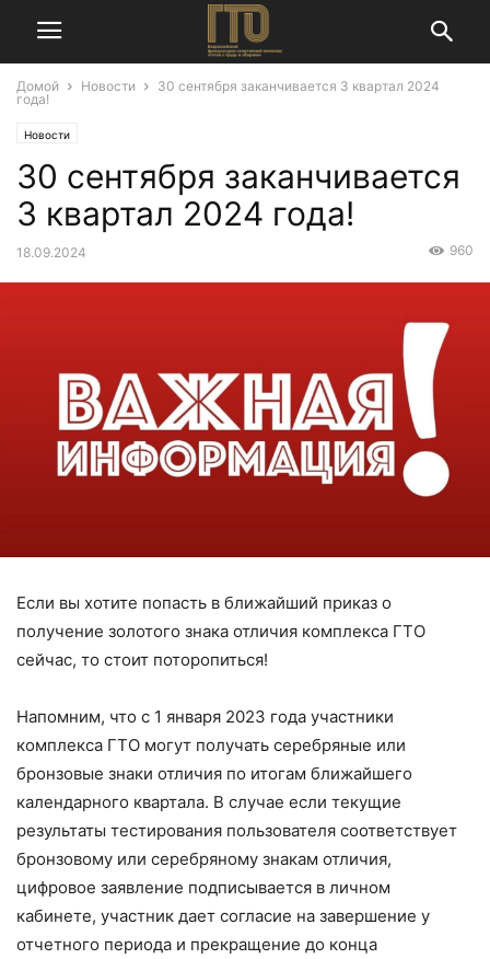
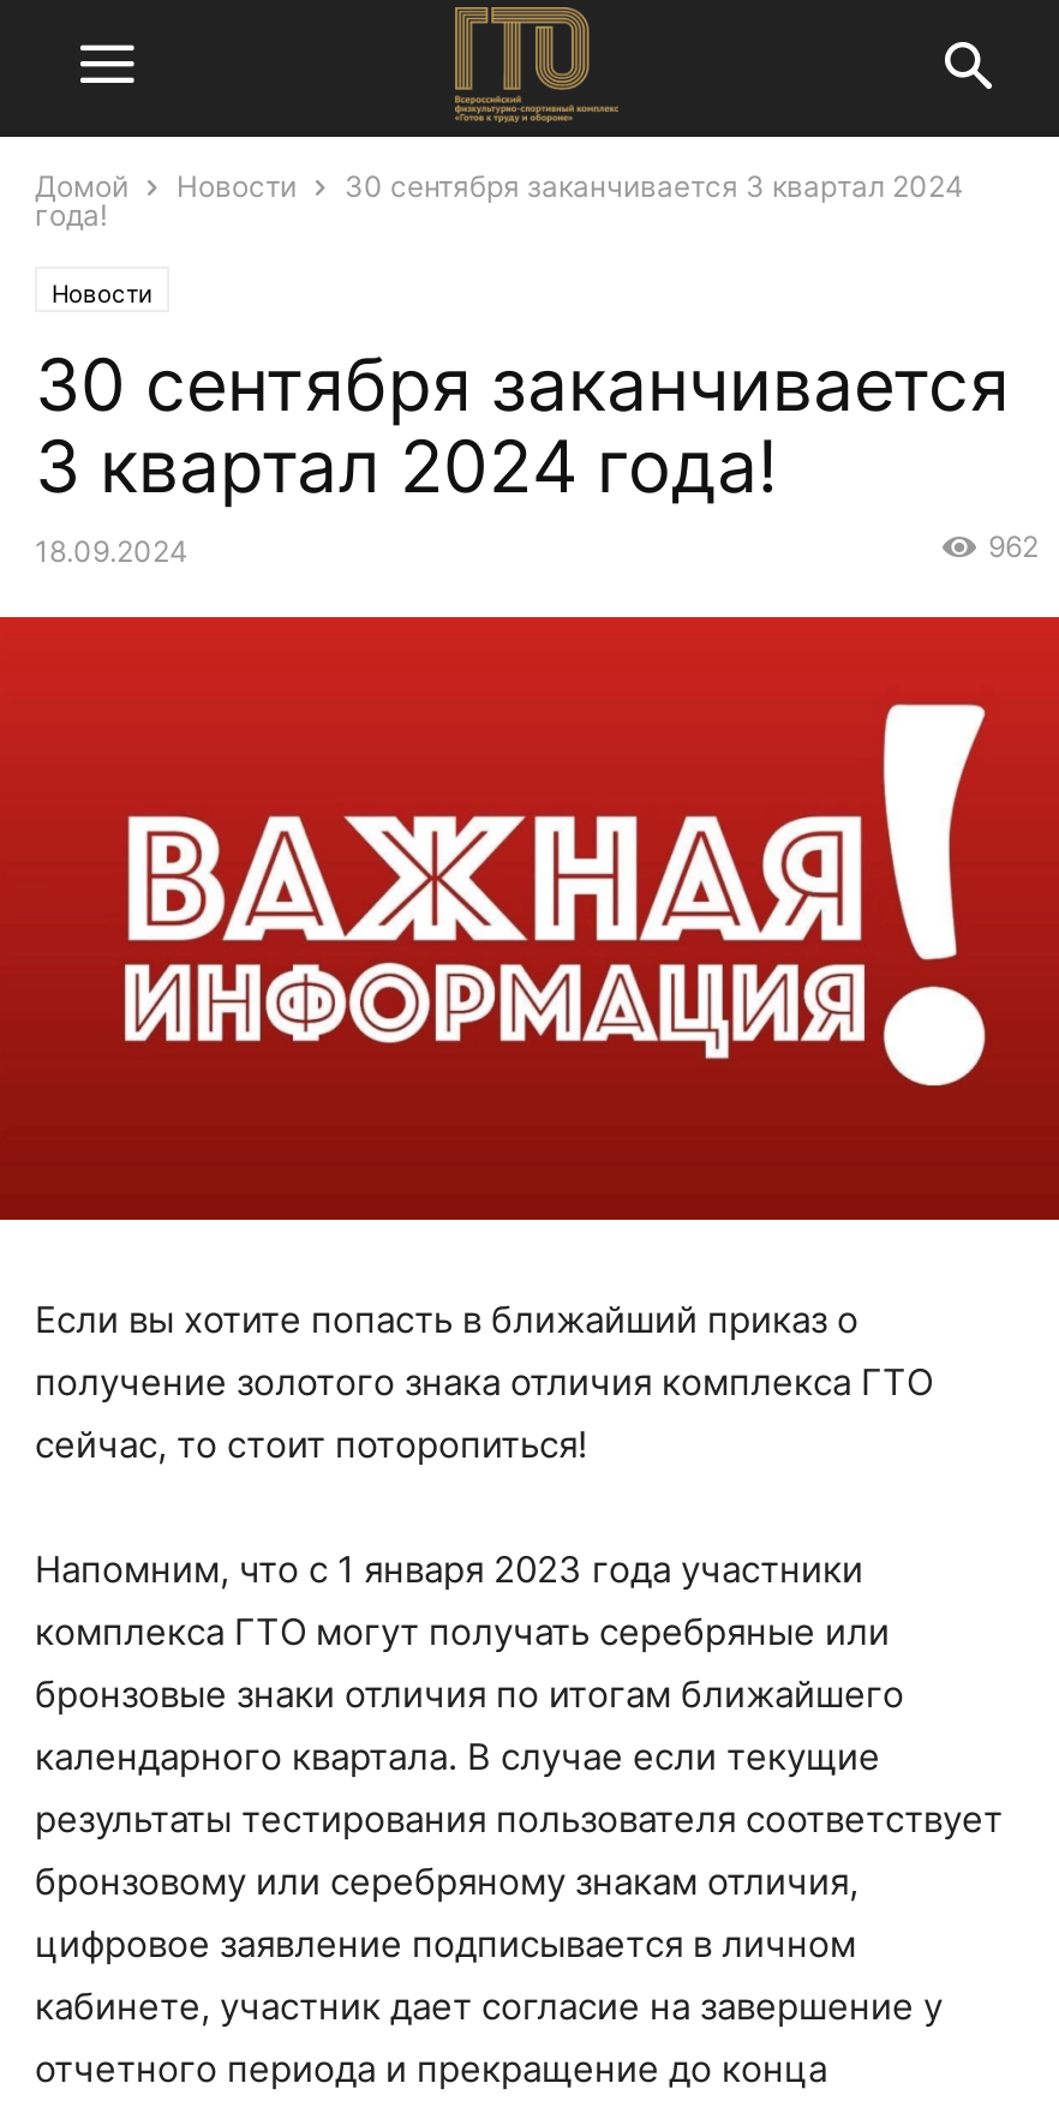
- 960
+ 962
